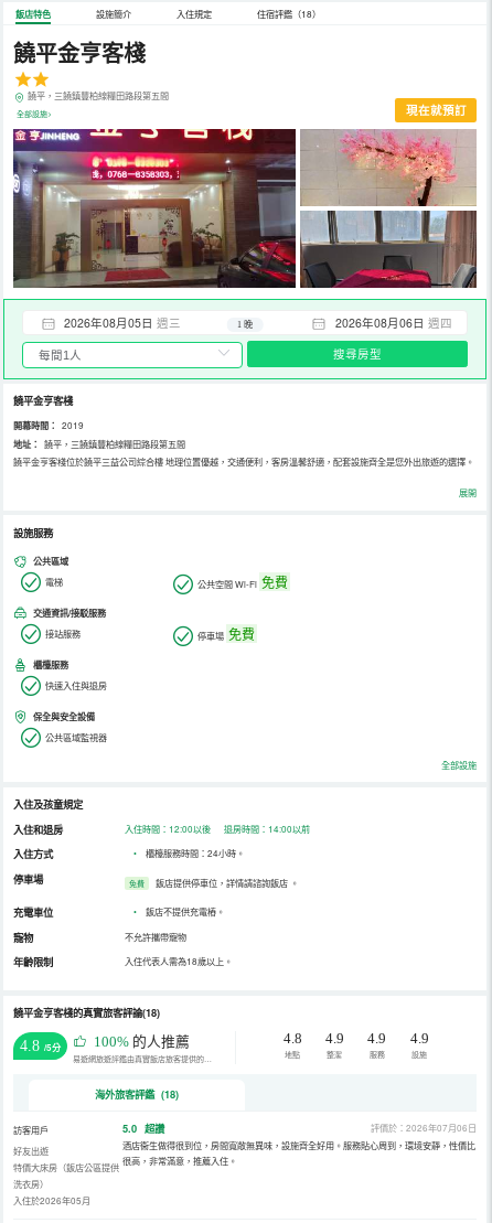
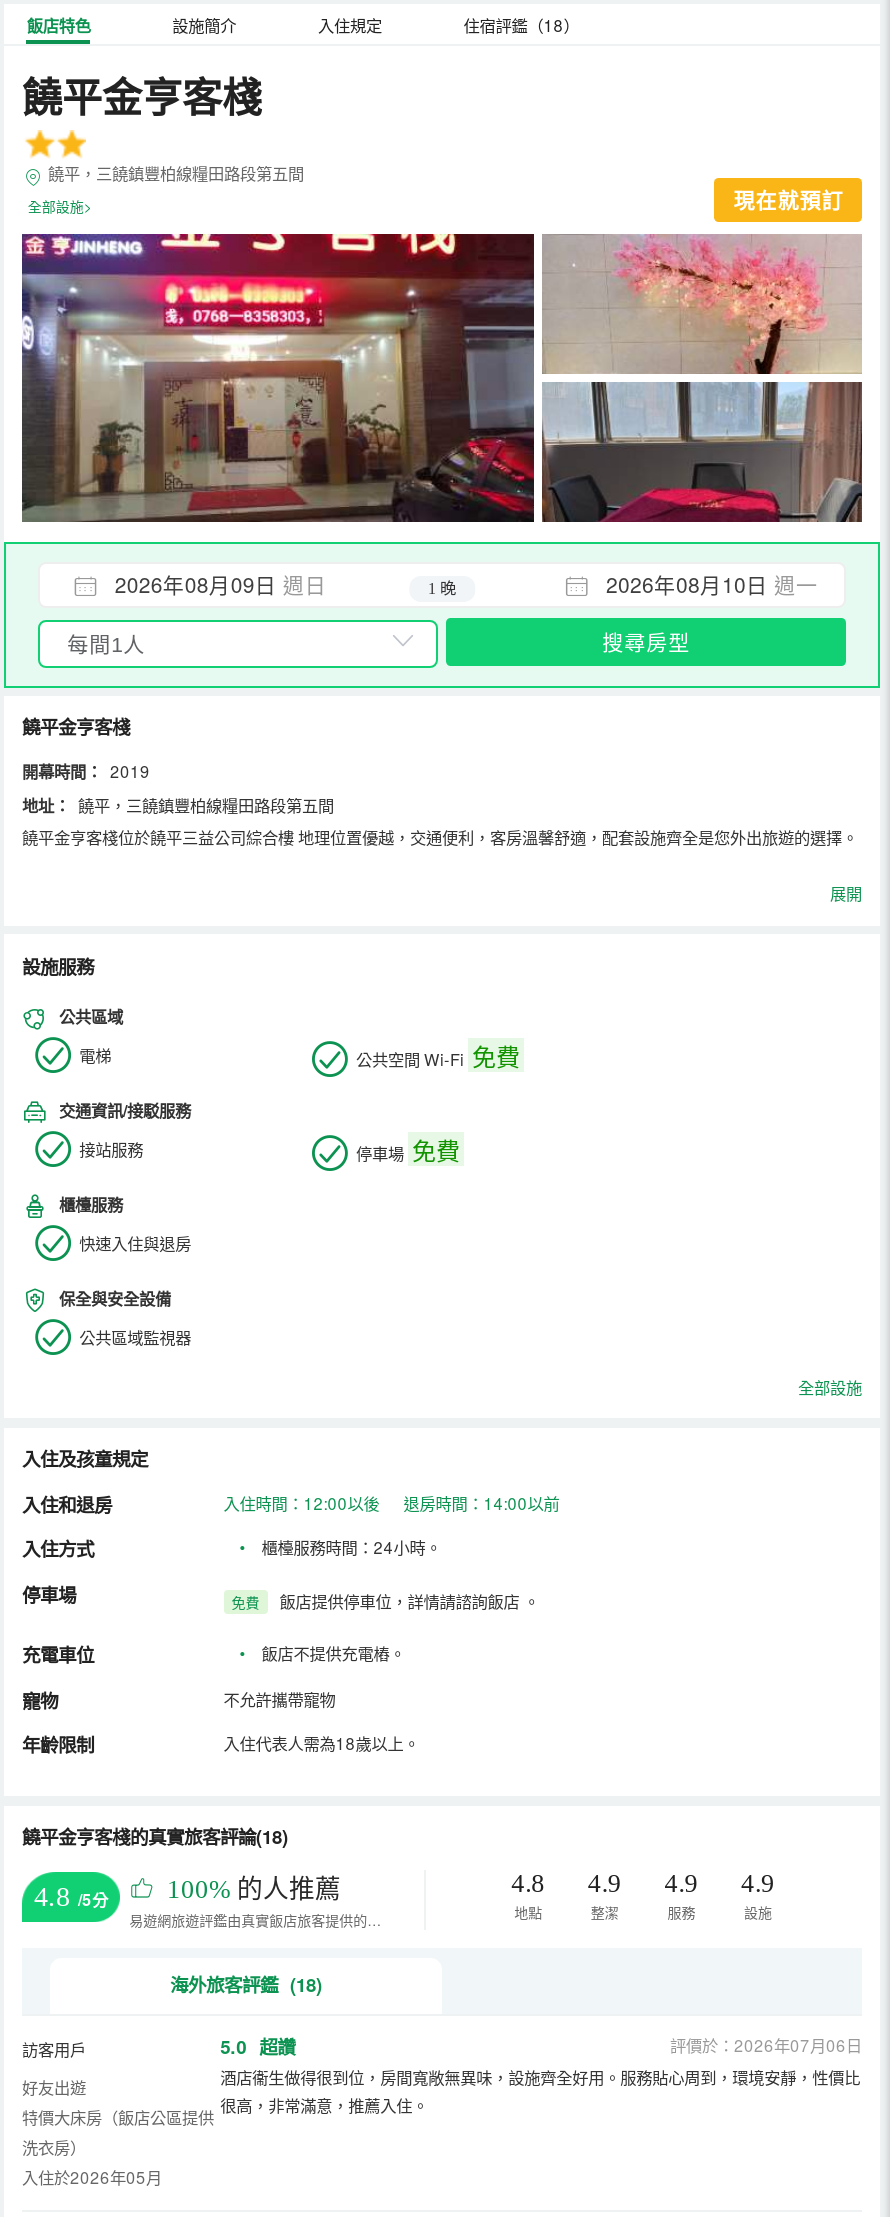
- 2026年08月05日 週三
+ 2026年08月09日 週日

- 2026年08月06日 週四
+ 2026年08月10日 週一
